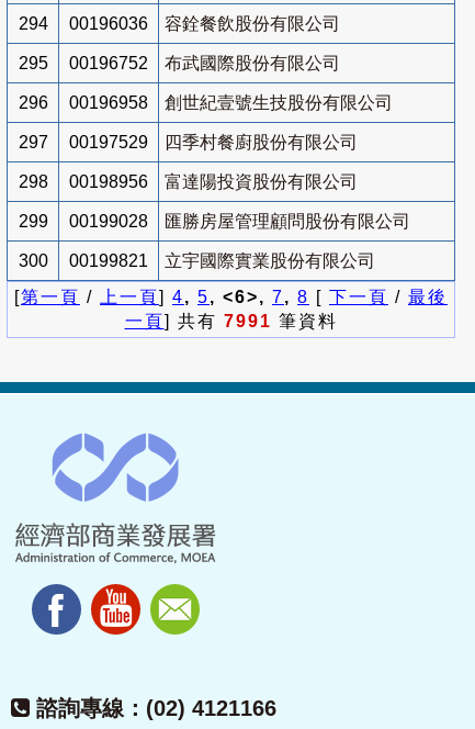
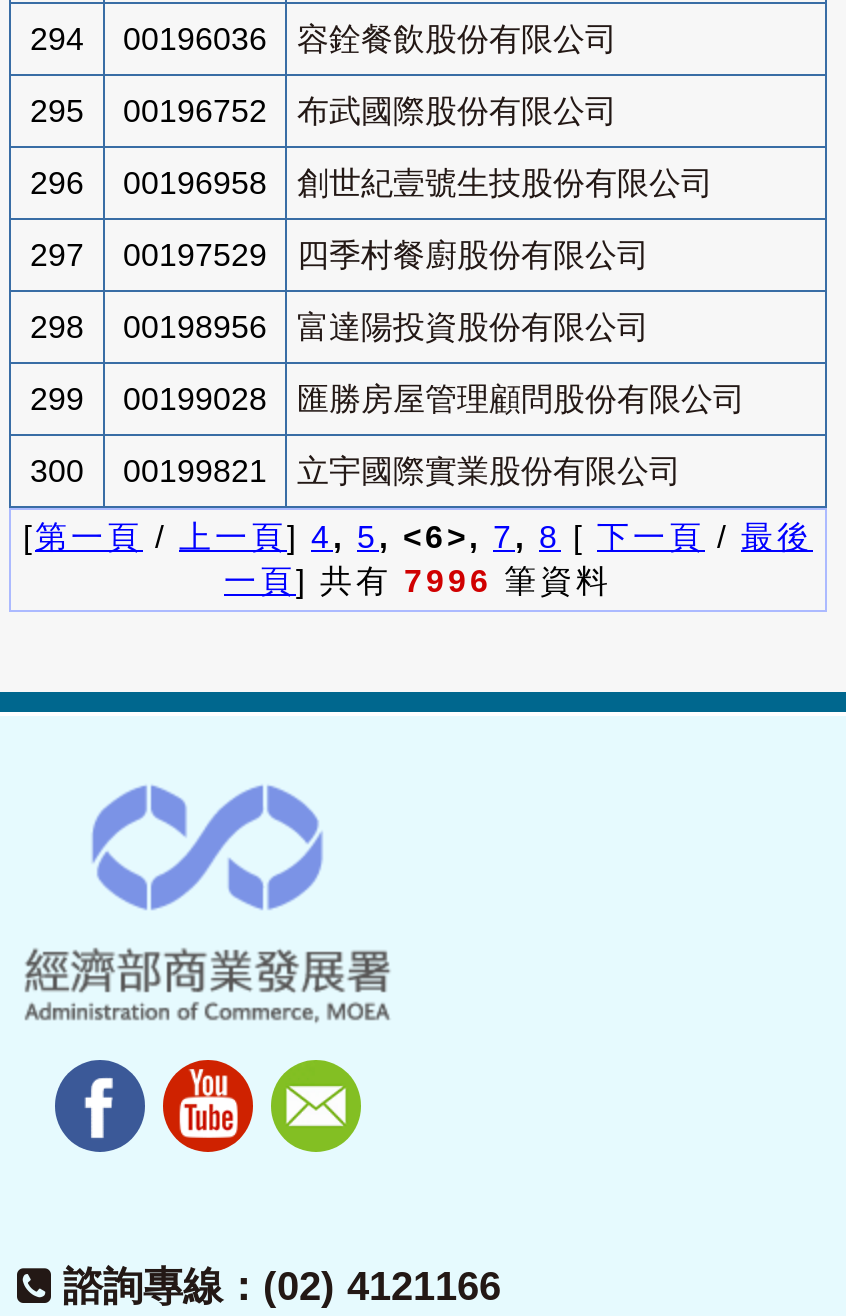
- 一頁] 共有7991筆資料
+ 一頁] 共有7996筆資料
